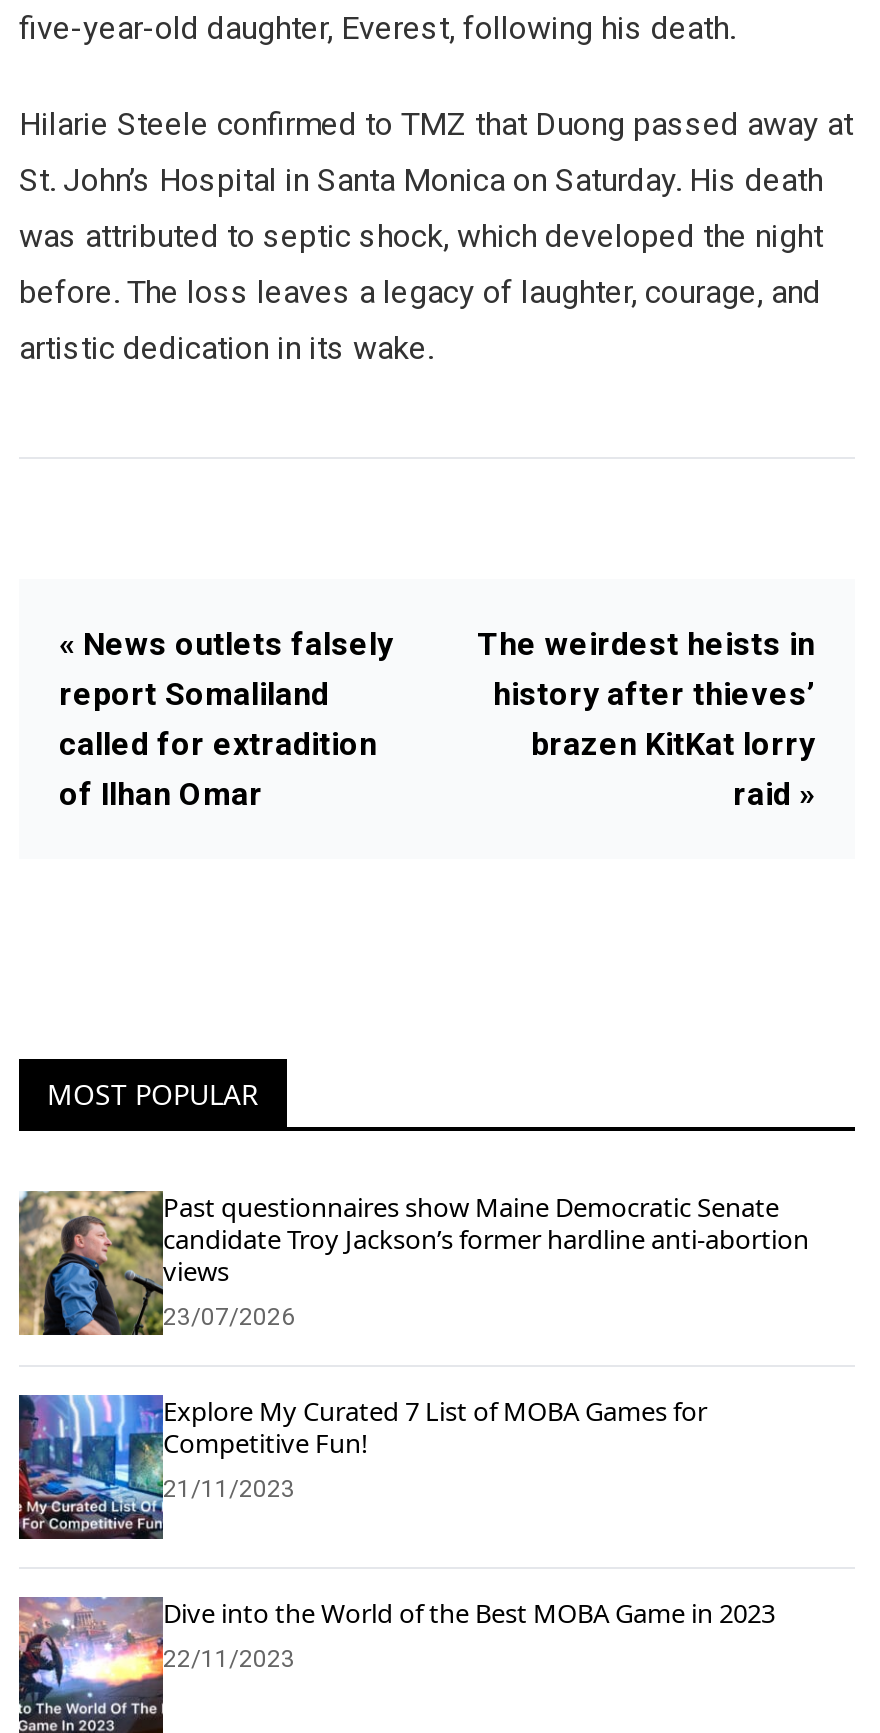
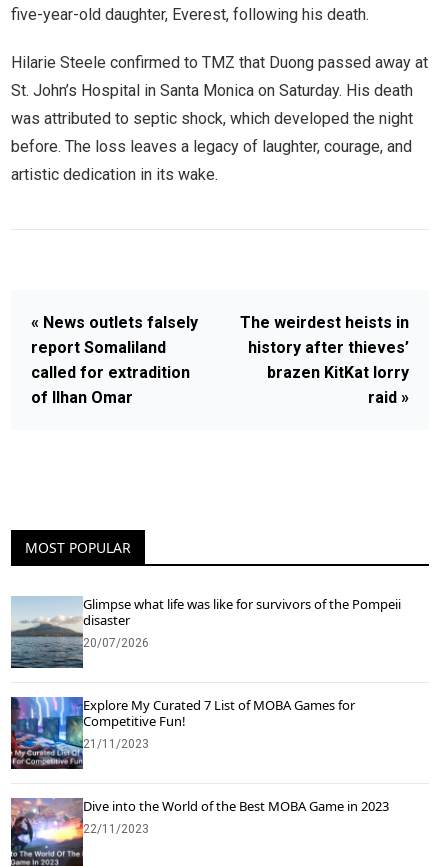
- [image]
- Past questionnaires show Maine Democratic Senate
- candidate Troy Jackson’s former hardline anti-abortion
- views
- 23/07/2026
+ [image]
+ Glimpse what life was like for survivors of the Pompeii
+ disaster
+ 20/07/2026
